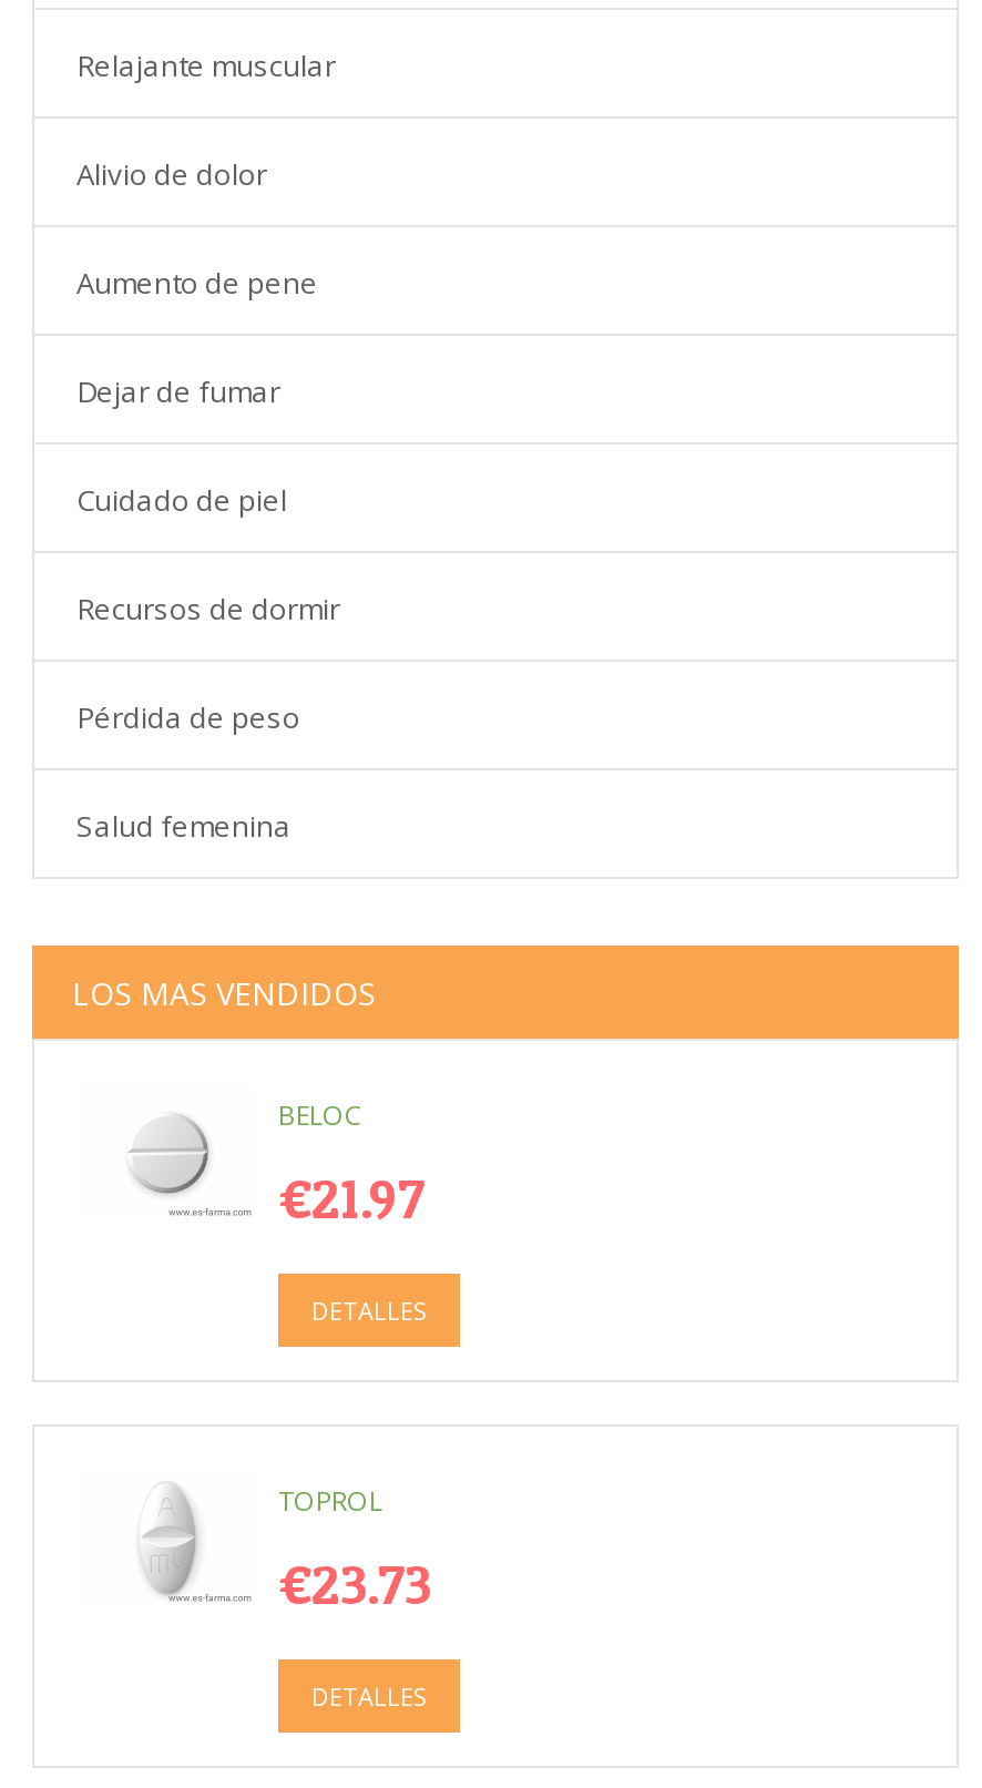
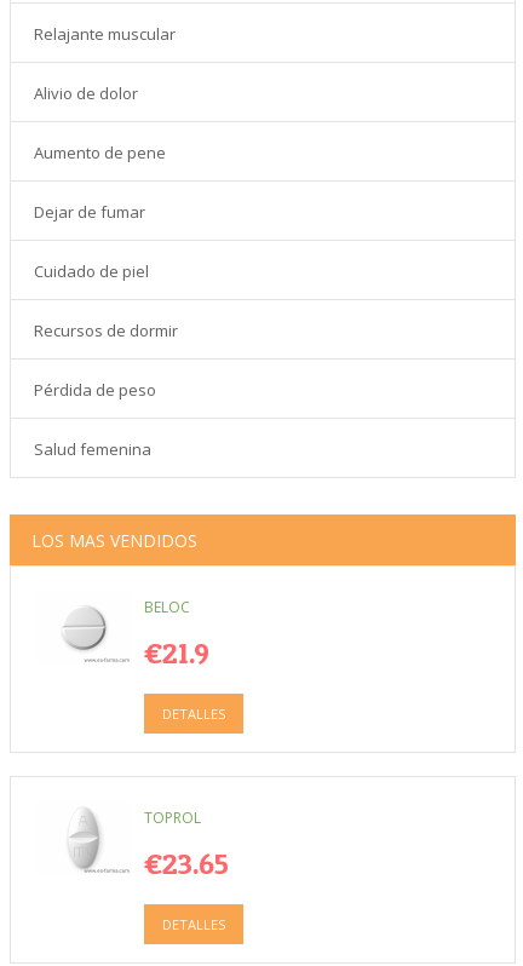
- €21.97
+ €21.9

- €23.73
+ €23.65
